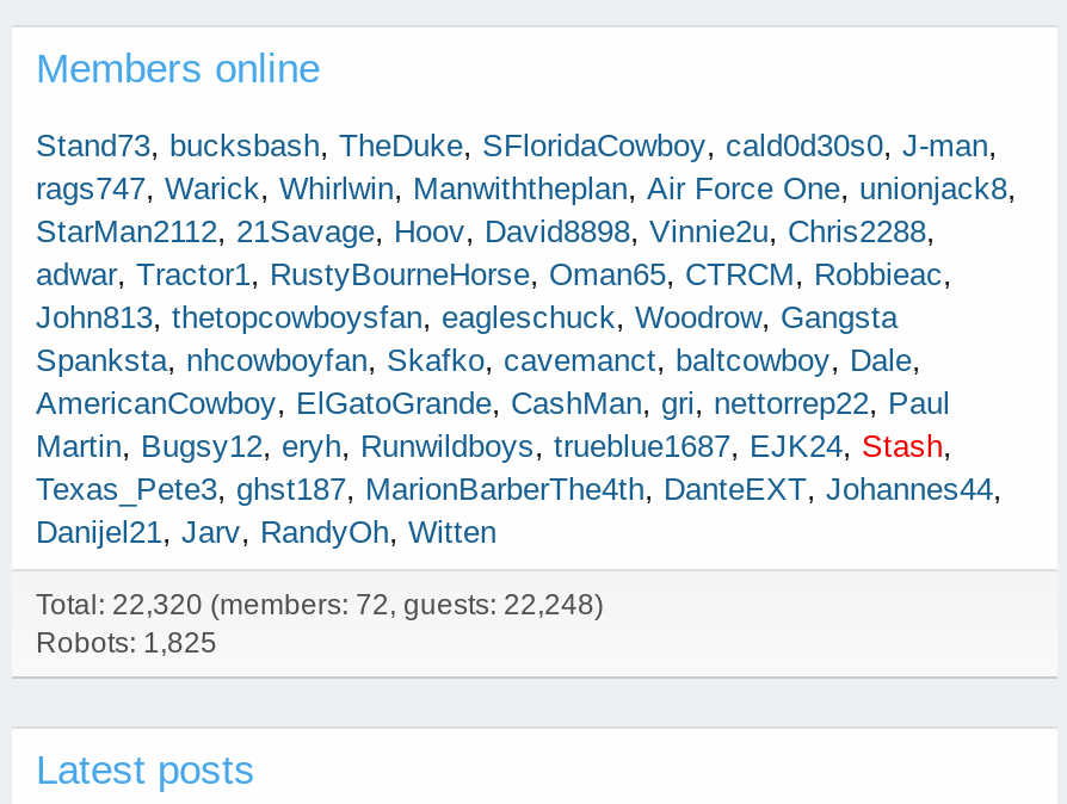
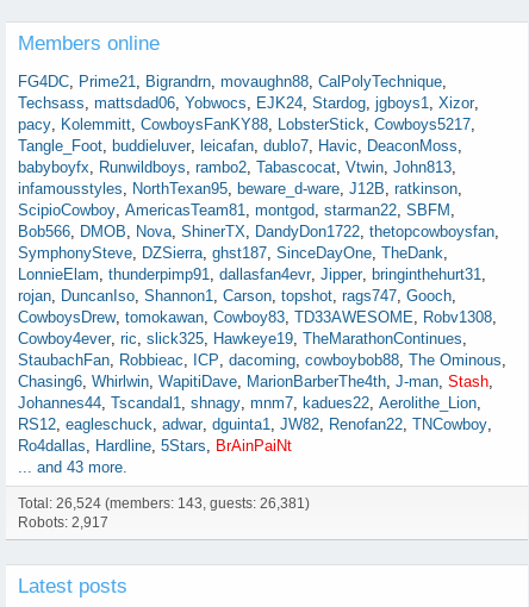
- Stand73 bucksbash TheDuke SFloridaCowboy cald0d30s0 J-man
- rags747 Warick Whirlwin Manwiththeplan Air Force One unionjack8
- StarMan2112 21Savage Hoov David8898 Vinnie2u Chris2288
- adwar Tractor1 RustyBourneHorse Oman65 CTRCM Robbieac
- John813 thetopcowboysfan eagleschuck Woodrow Gangsta
- Spanksta nhcowboyfan Skafko cavemanct baltcowboy Dale
- AmericanCowboy ElGatoGrande CashMan gri nettorrep22 Paul
- Martin Bugsy12 eryh Runwildboys trueblue1687 EJK24 Stash
- Texas_Pete3 ghst187 MarionBarberThe4th DanteEXT Johannes44
- Danijel21 Jarv RandyOh Witten
+ FG4DC Prime21 Bigrandrn movaughn88 CalPolyTechnique
+ Techsass mattsdad06 Yobwocs EJK24 Stardog jgboys1 Xizor
+ pacy Kolemmitt CowboysFanKY88 LobsterStick Cowboys5217
+ Tangle_Foot buddieluver leicafan dublo7 Havic DeaconMoss
+ babyboyfx Runwildboys rambo2 Tabascocat Vtwin John813
+ infamousstyles NorthTexan95 beware_d-ware J12B ratkinson
+ ScipioCowboy AmericasTeam81 montgod starman22 SBFM
+ Bob566 DMOB Nova ShinerTX DandyDon1722 thetopcowboysfan
+ SymphonySteve DZSierra ghst187 SinceDayOne TheDank
+ LonnieElam thunderpimp91 dallasfan4evr Jipper bringinthehurt31
+ rojan DuncanIso Shannon1 Carson topshot rags747 Gooch
+ CowboysDrew tomokawan Cowboy83 TD33AWESOME Robv1308
+ Cowboy4ever ric slick325 Hawkeye19 TheMarathonContinues
+ StaubachFan Robbieac ICP dacoming cowboybob88 The Ominous
+ Chasing6 Whirlwin WapitiDave MarionBarberThe4th J-man Stash
+ Johannes44 Tscandal1 shnagy mnm7 kadues22 Aerolithe_Lion
+ RS12 eagleschuck adwar dguinta1 JW82 Renofan22 TNCowboy
+ Ro4dallas Hardline 5Stars BrAinPaiNt
+ ... and 43 more.

- Total: 22,320 (members: 72, guests: 22,248)
- Robots: 1,825
+ Total: 26,524 (members: 143, guests: 26,381)
+ Robots: 2,917
